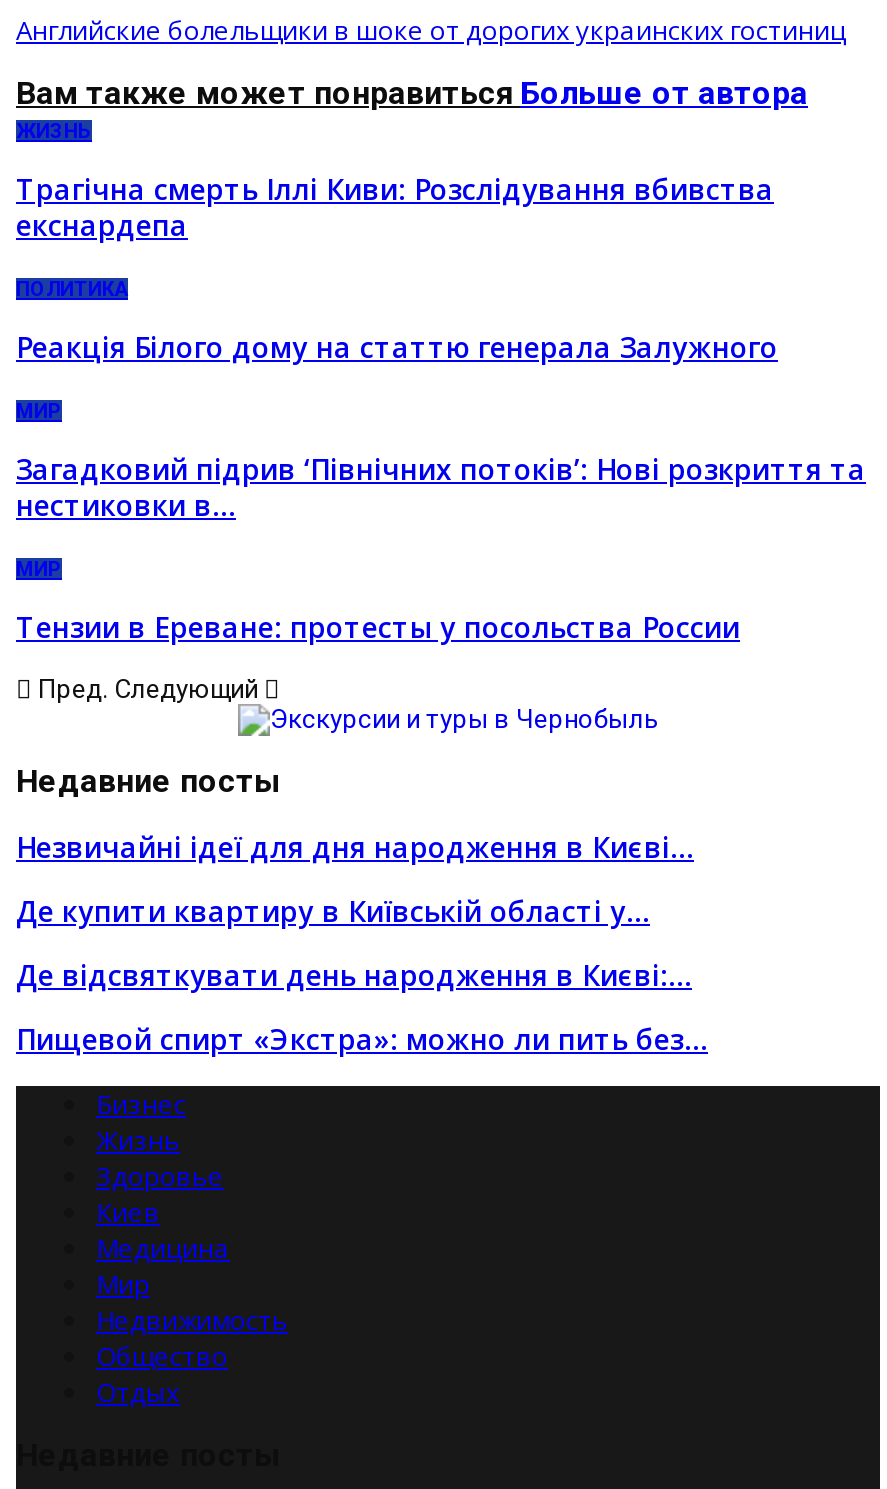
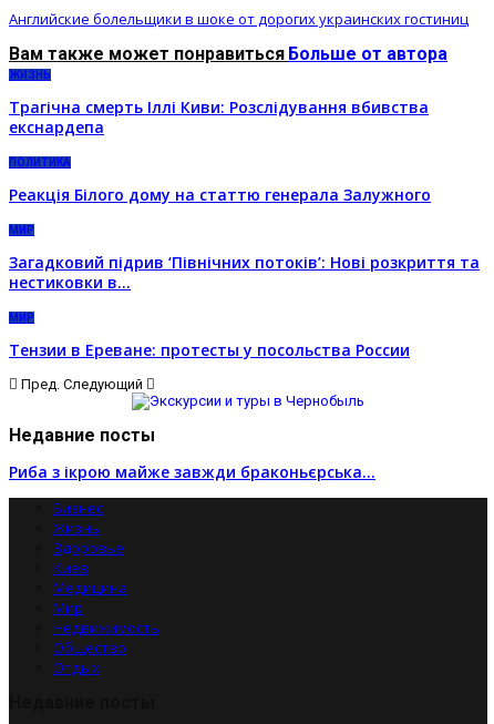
- Незвичайні ідеї для дня народження в Києві…
- Де купити квартиру в Київській області у…
- Де відсвяткувати день народження в Києві:…
- Пищевой спирт «Экстра»: можно ли пить без…
+ Риба з ікрою майже завжди браконьєрська…
